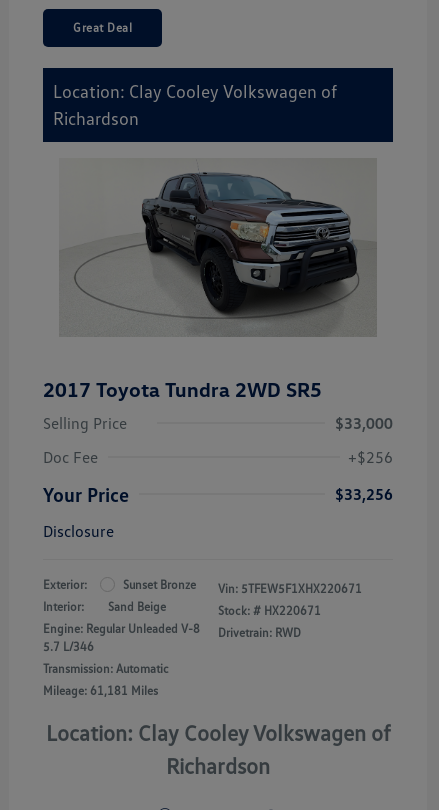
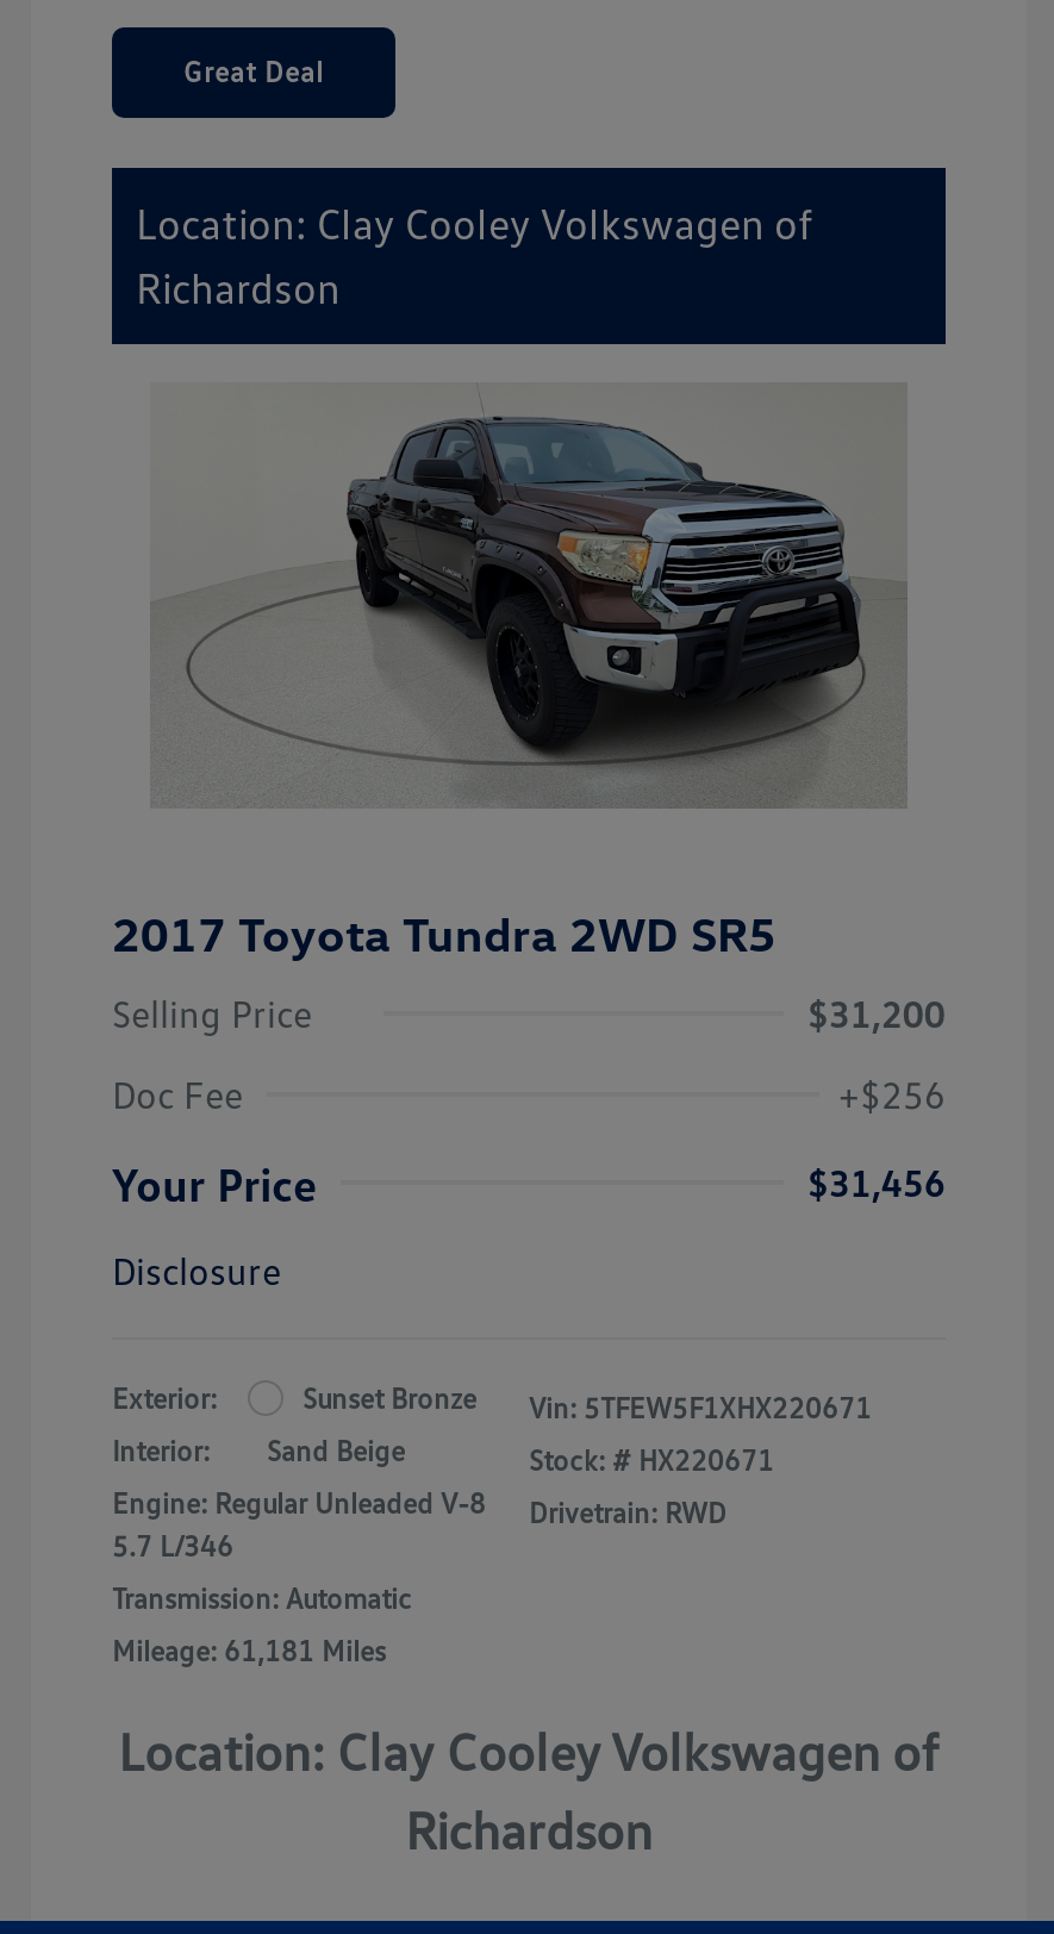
- $33,000
+ $31,200

- $33,256
+ $31,456
